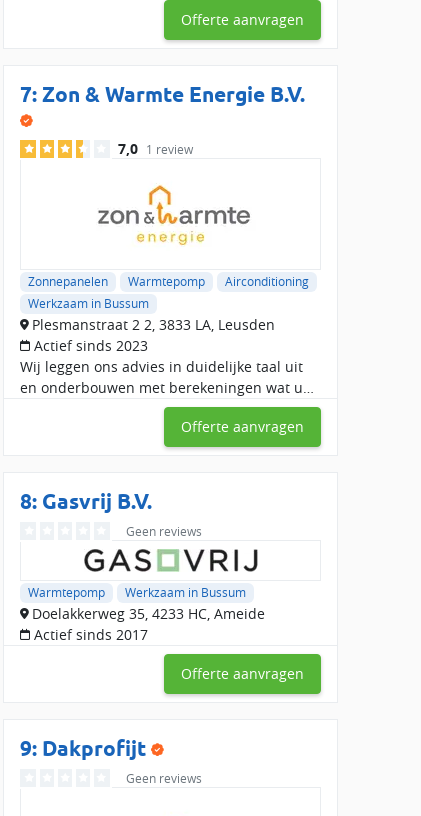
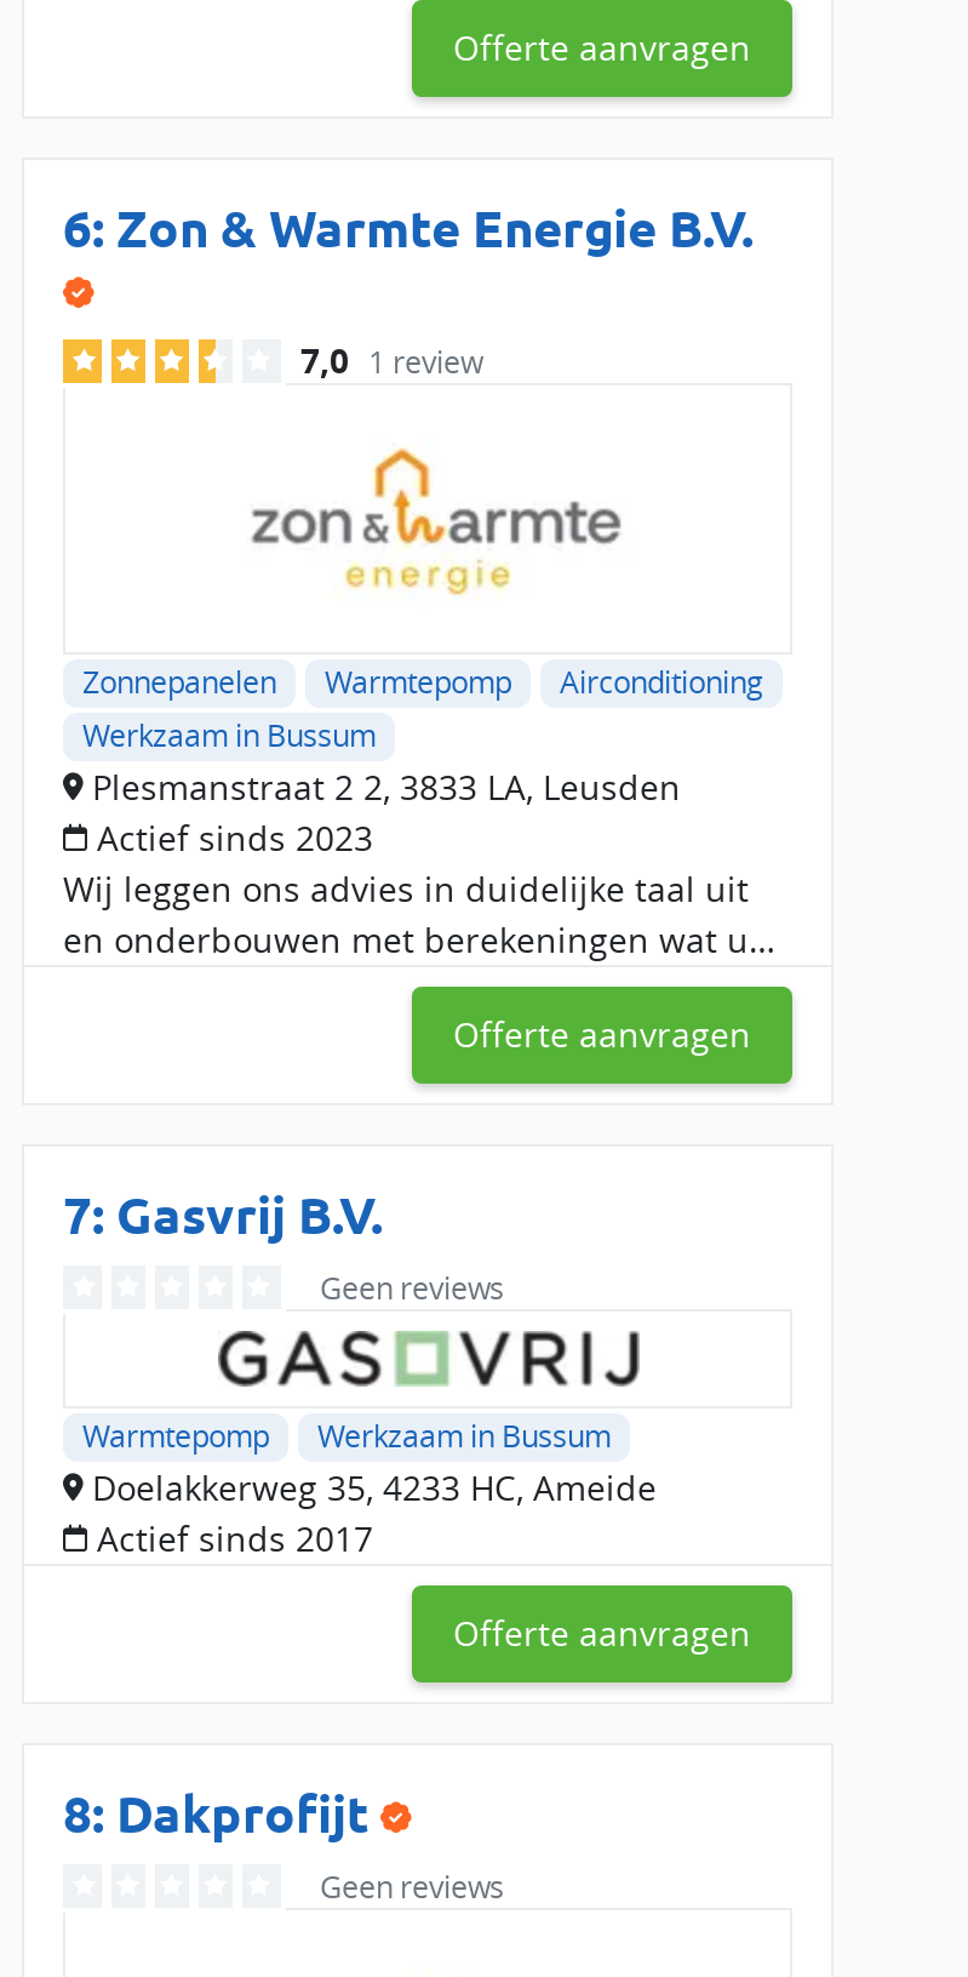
- 7: Zon & Warmte Energie B.V.
+ 6: Zon & Warmte Energie B.V.

- 8: Gasvrij B.V.
+ 7: Gasvrij B.V.

- 9: Dakprofijt
+ 8: Dakprofijt
